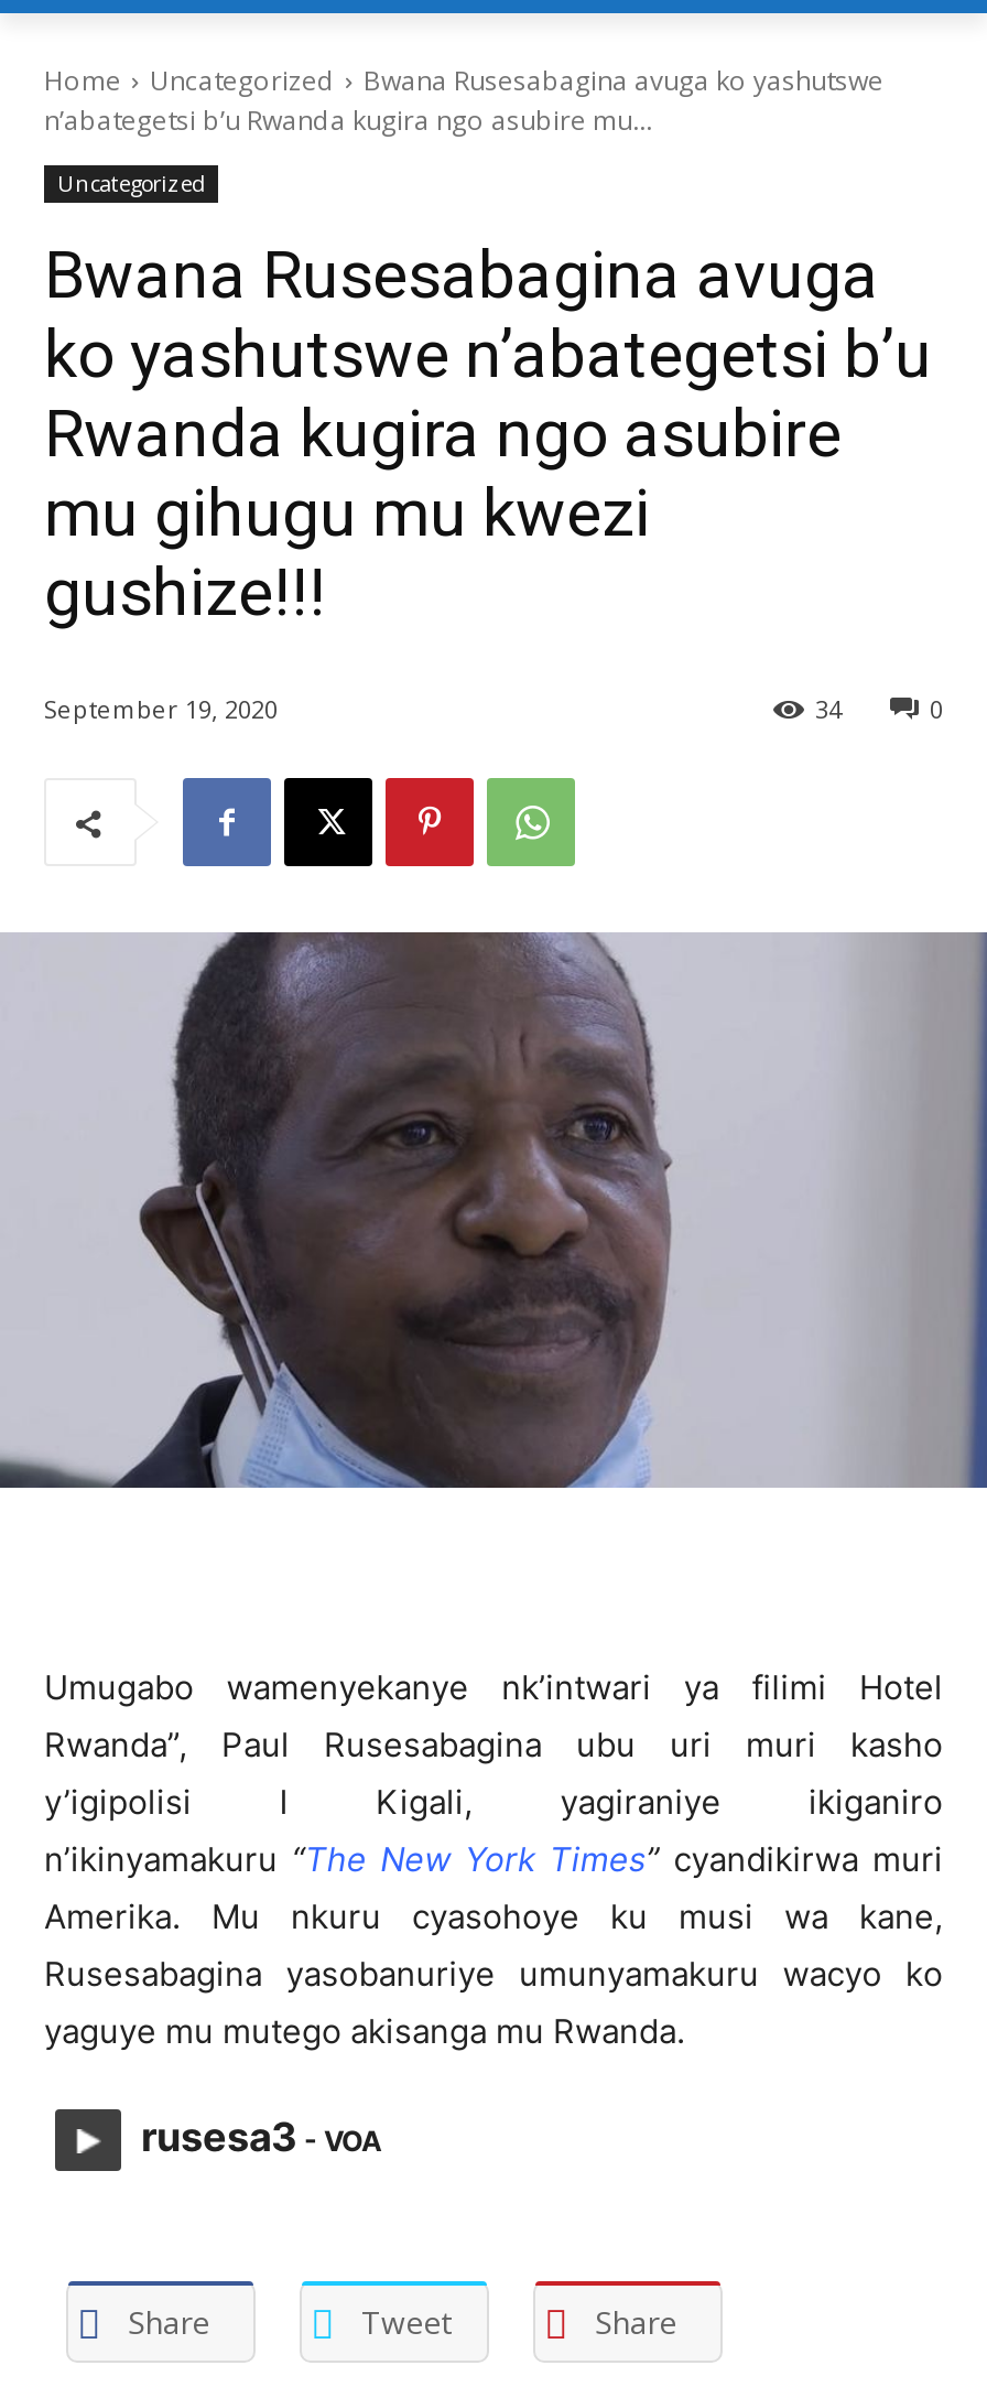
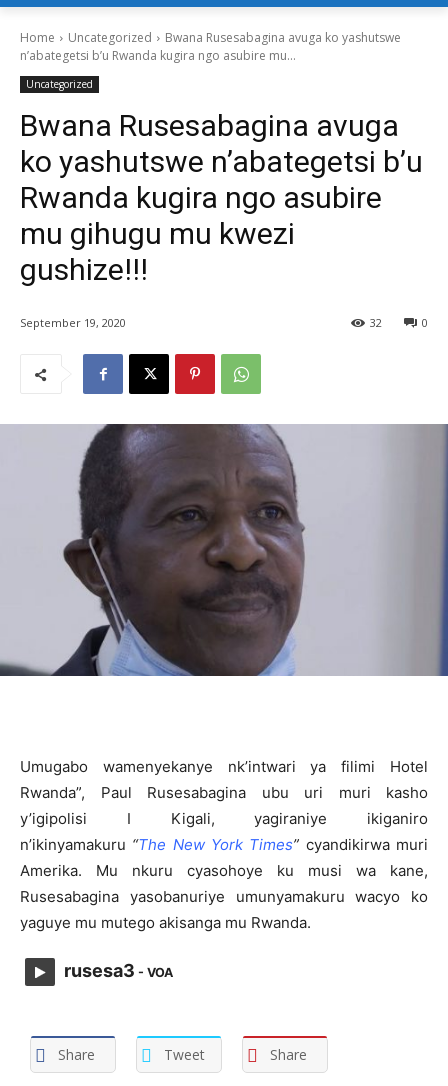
- 34
+ 32
